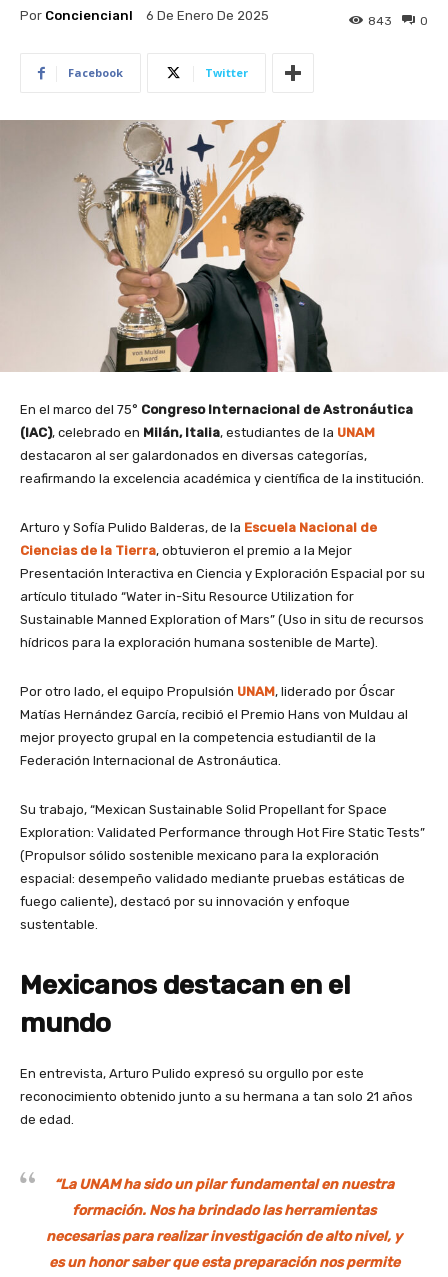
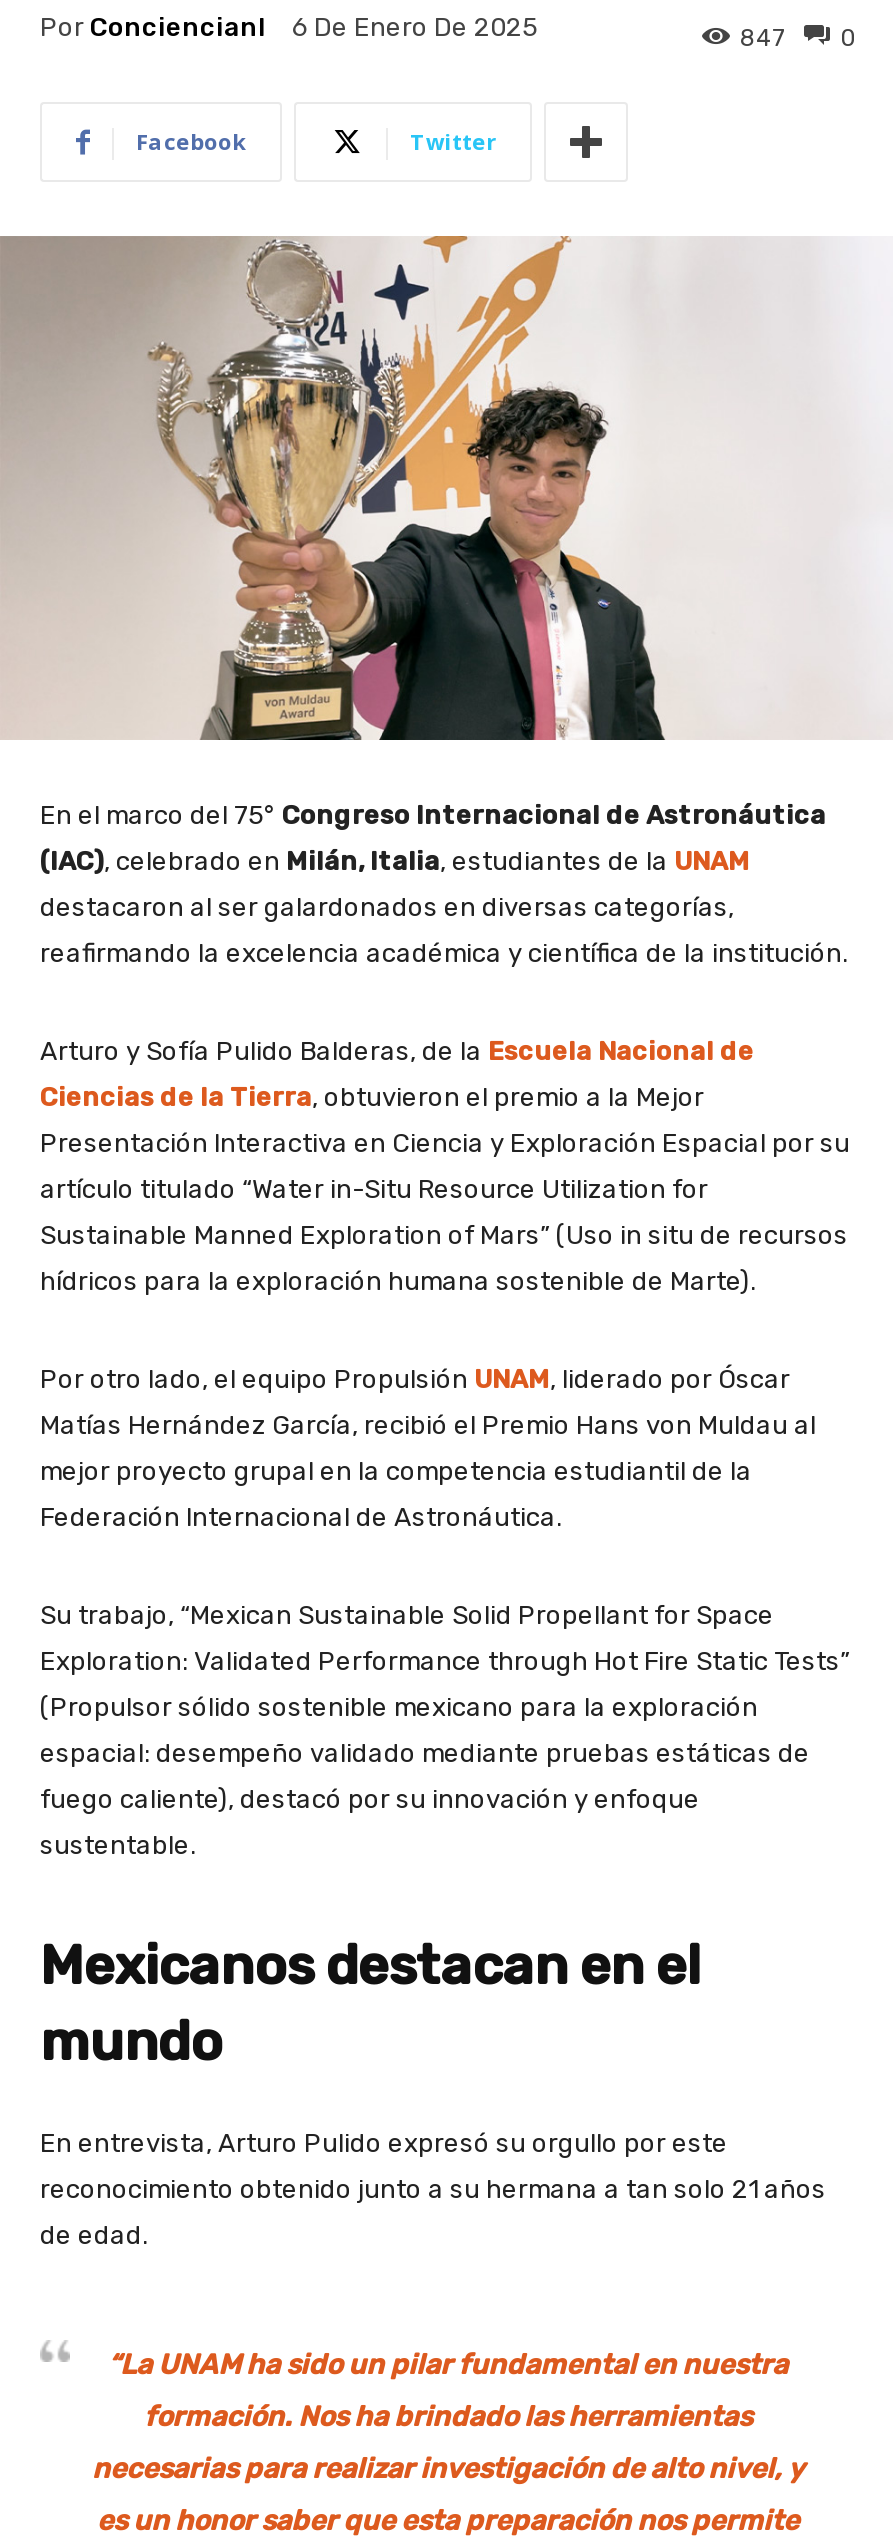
- 843
+ 847
